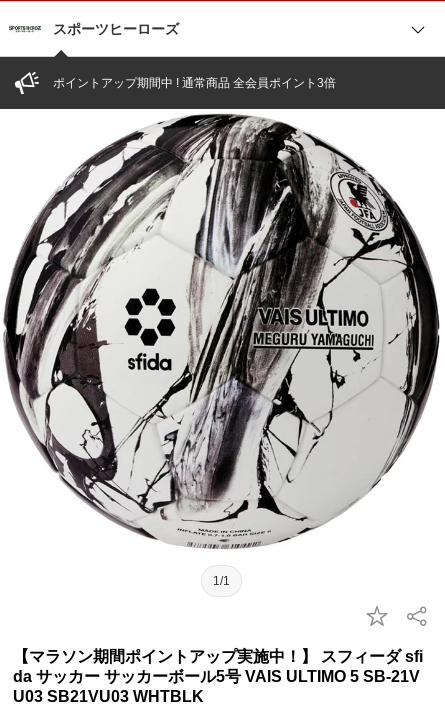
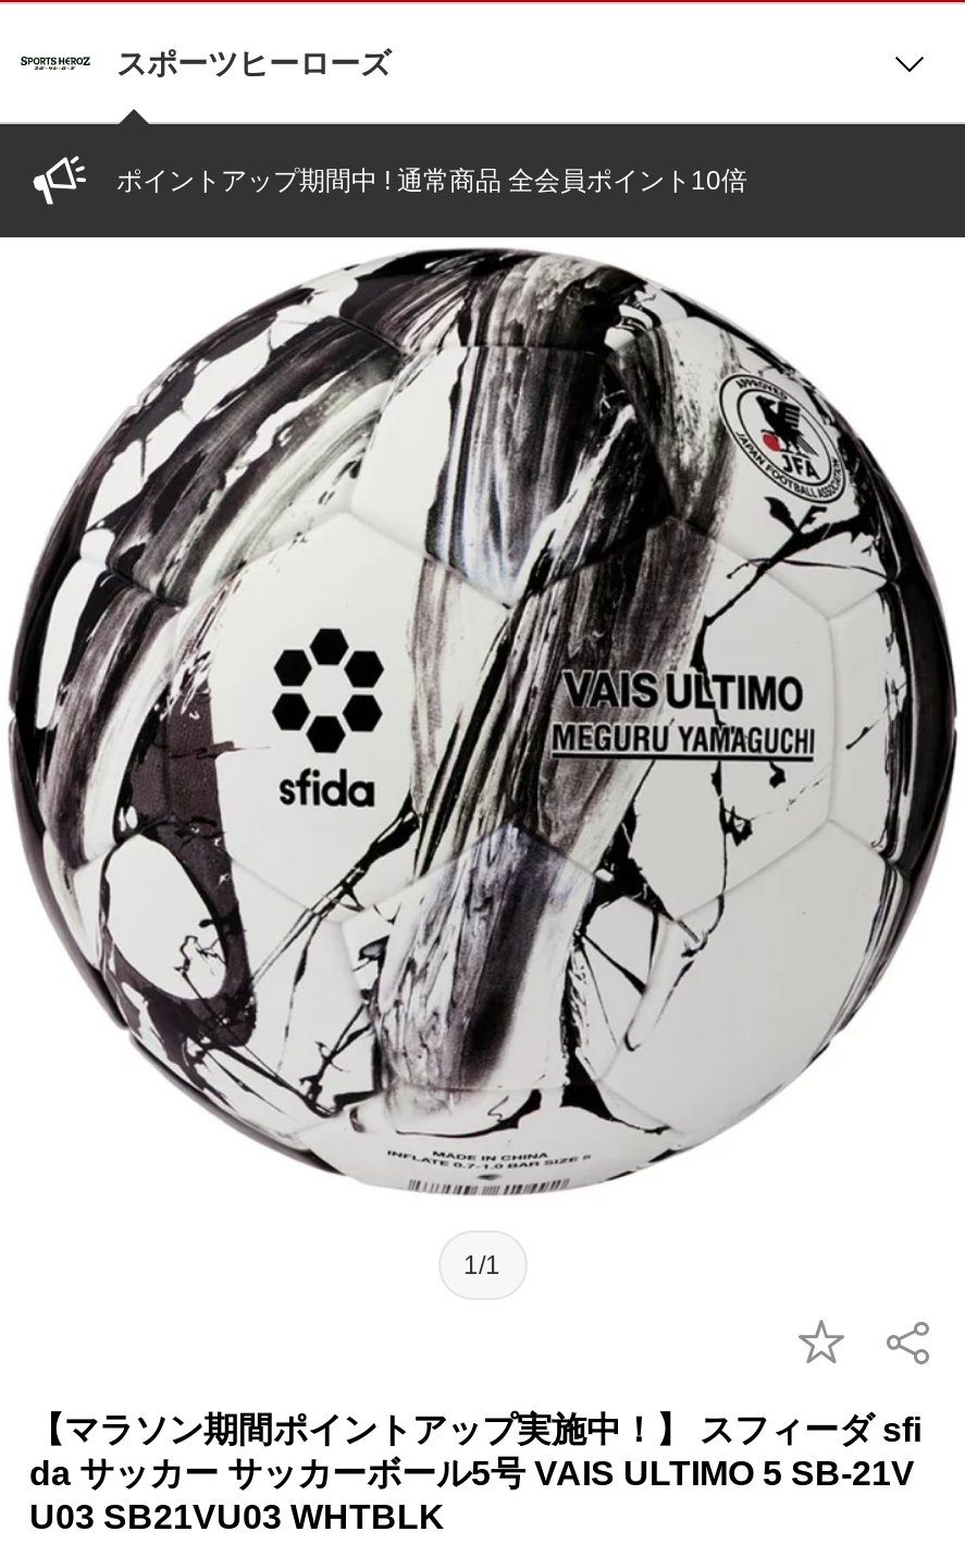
- ポイントアップ期間中 ! 通常商品 全会員ポイント3倍
+ ポイントアップ期間中 ! 通常商品 全会員ポイント10倍
